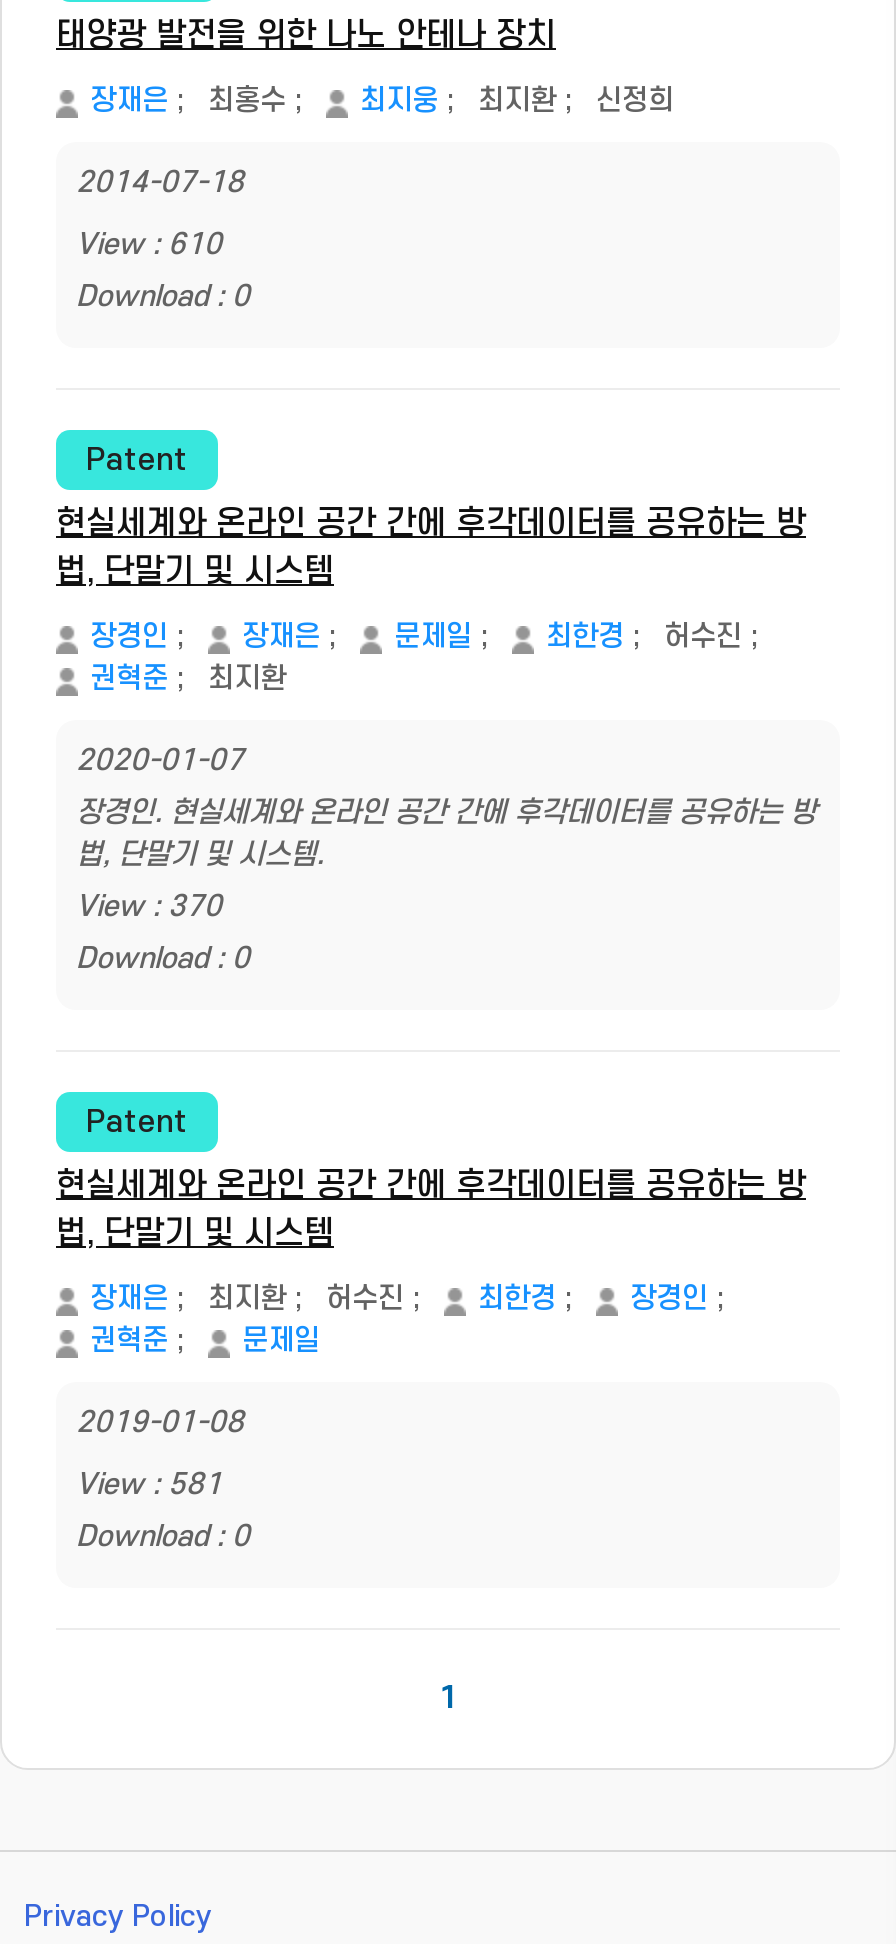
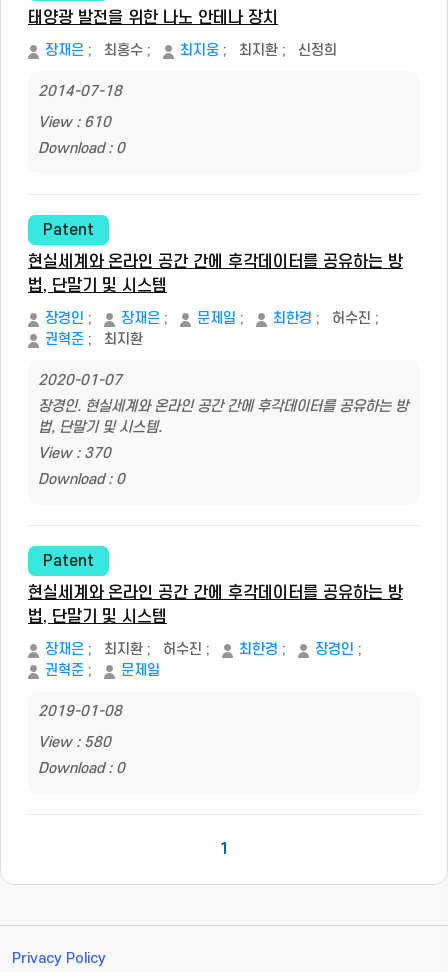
- View : 581
+ View : 580
